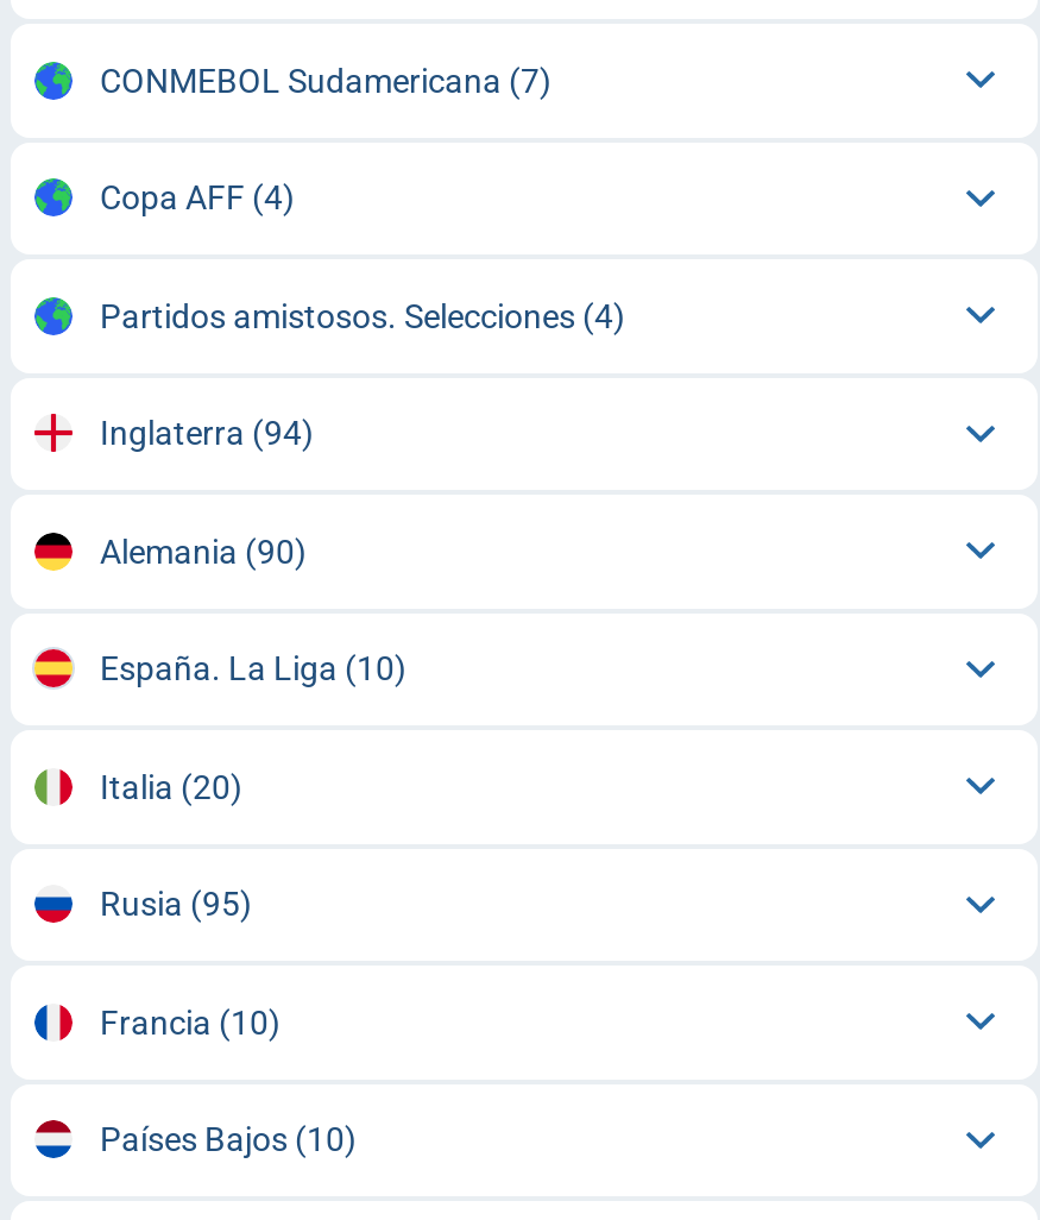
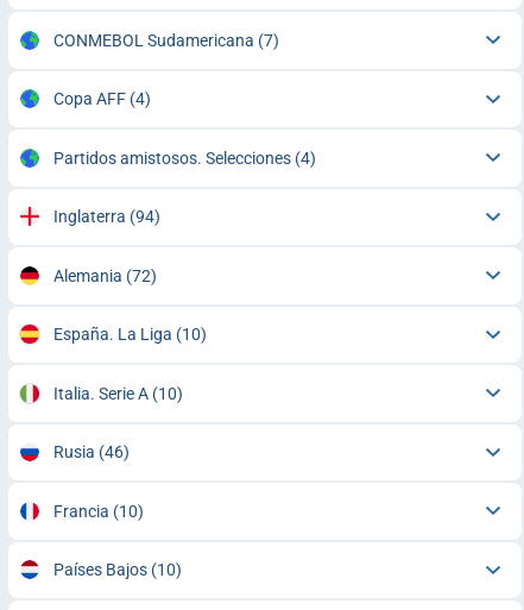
- Alemania (90)
+ Alemania (72)

- Italia (20)
+ Italia. Serie A (10)

- Rusia (95)
+ Rusia (46)
